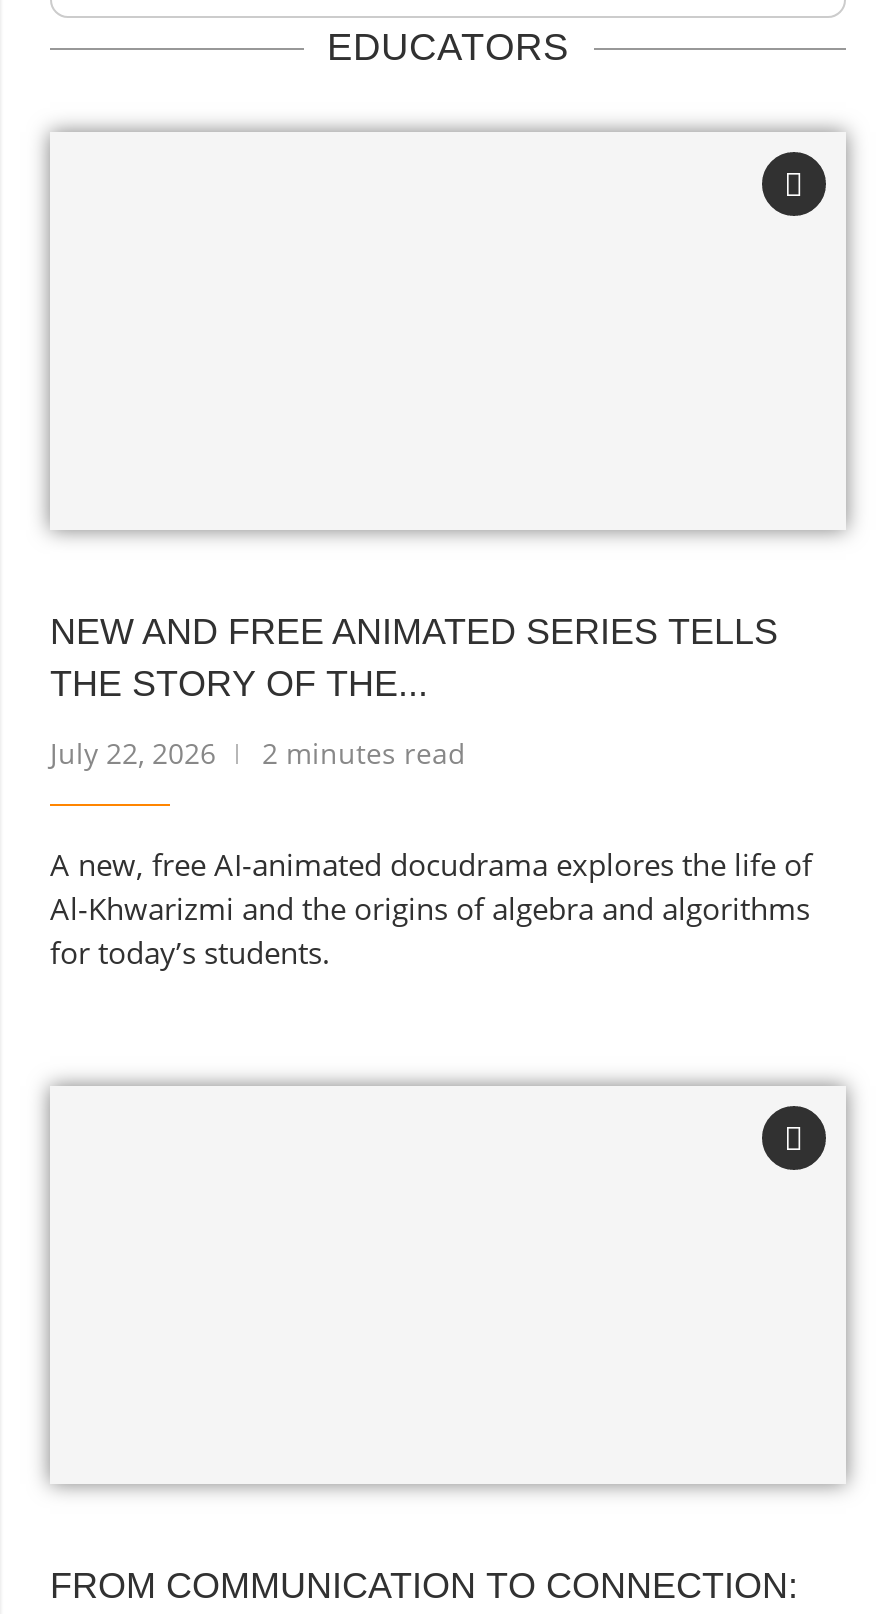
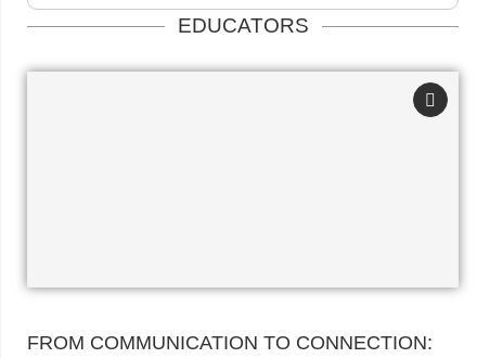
- NEW AND FREE ANIMATED SERIES TELLS
- THE STORY OF THE...
- July 22, 2026
- 2 minutes read
- A new, free AI-animated docudrama explores the life of
- Al-Khwarizmi and the origins of algebra and algorithms
- for today’s students.
